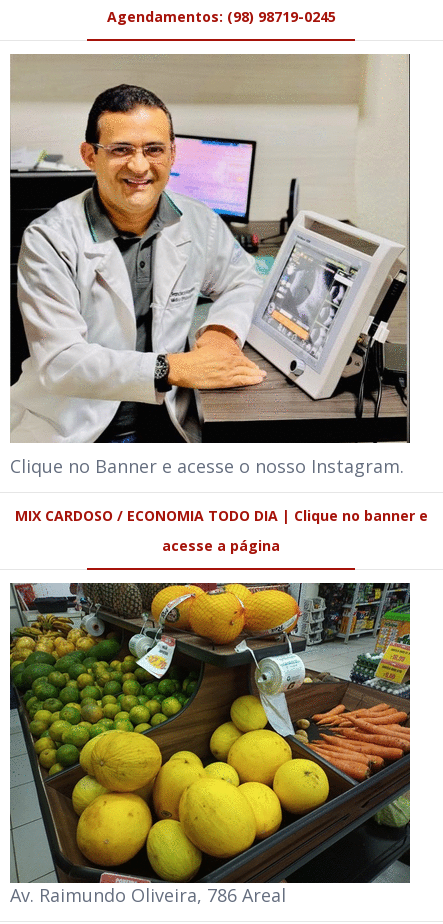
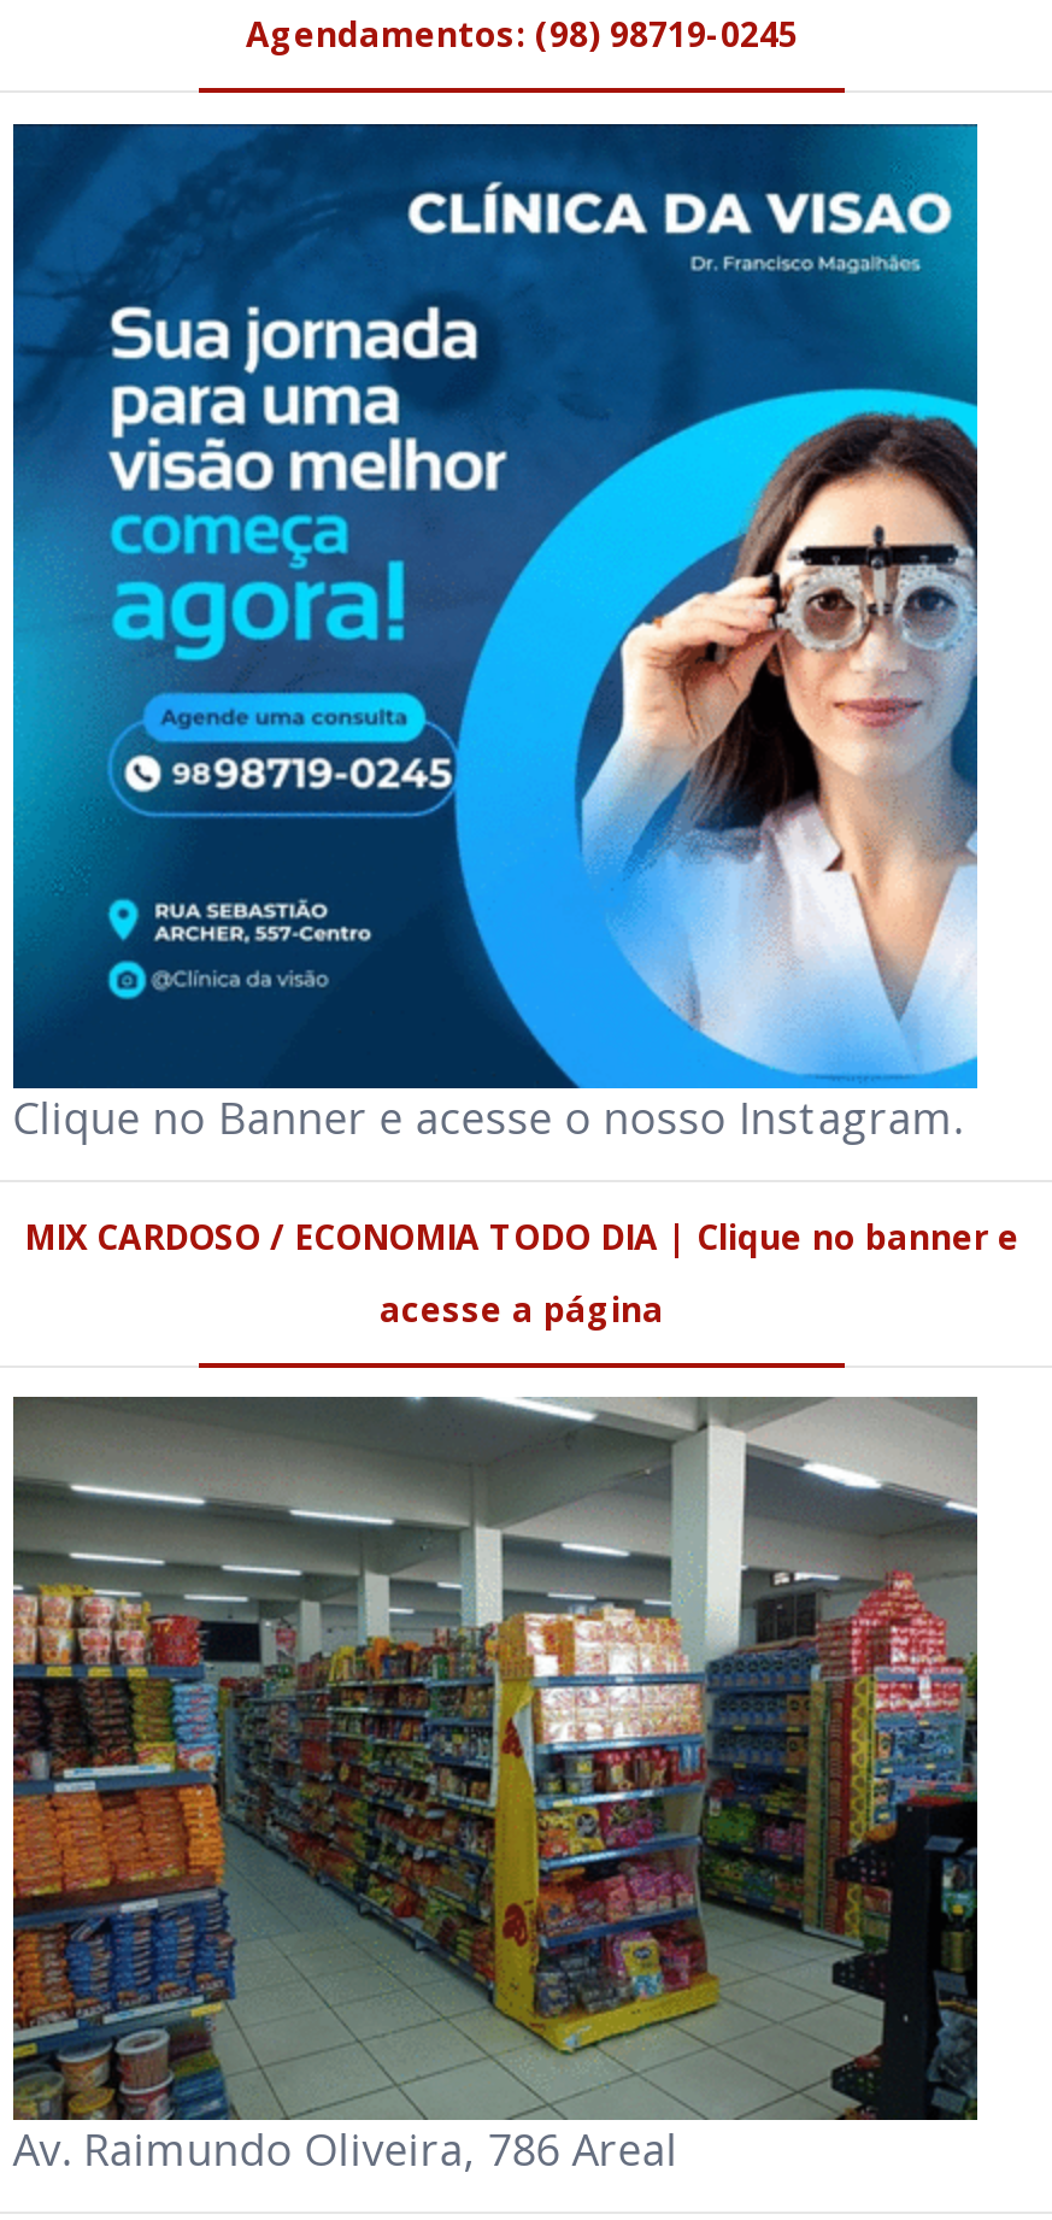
- [image]
+ [image]

- [image]
+ [image]
